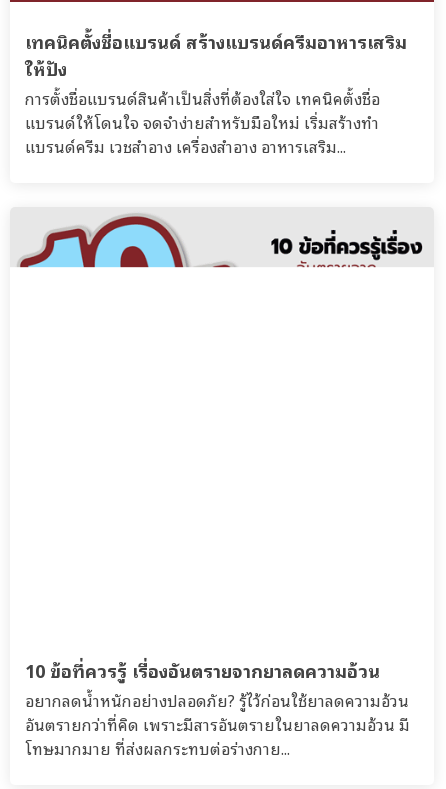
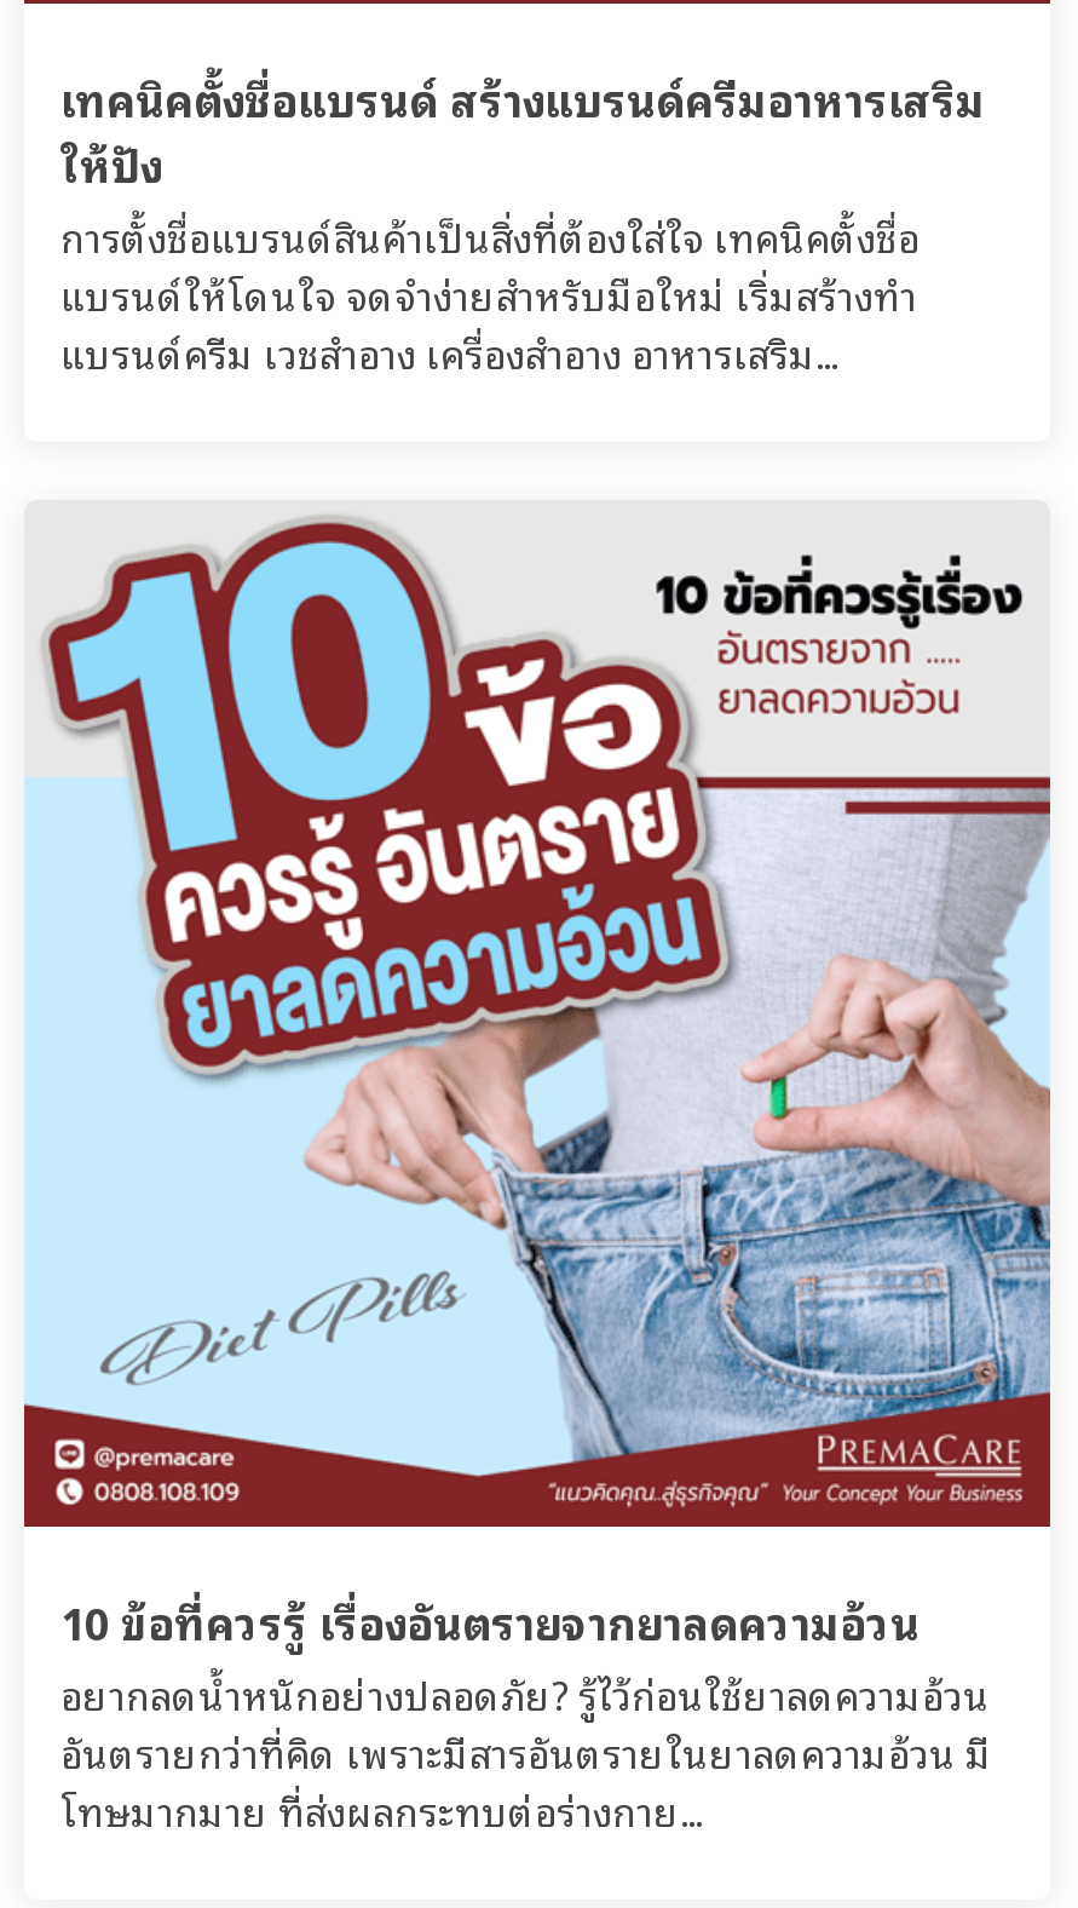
+ [image]
